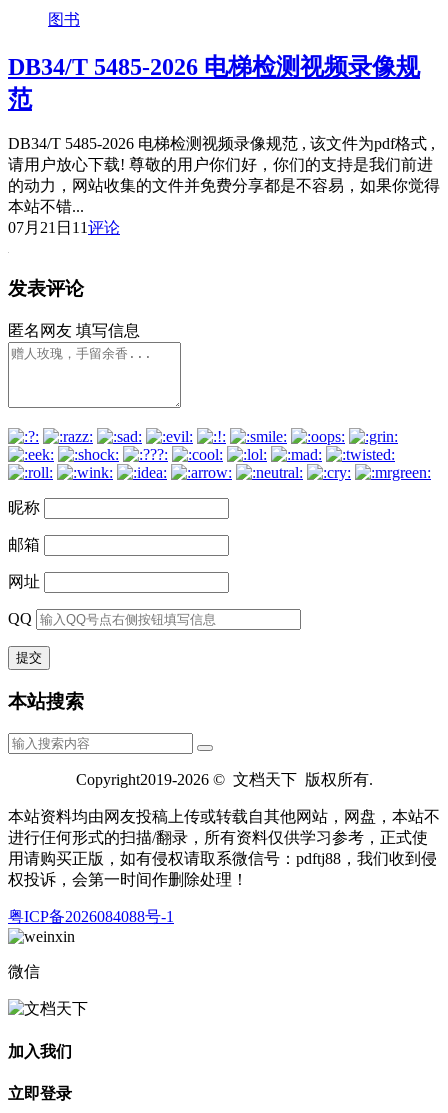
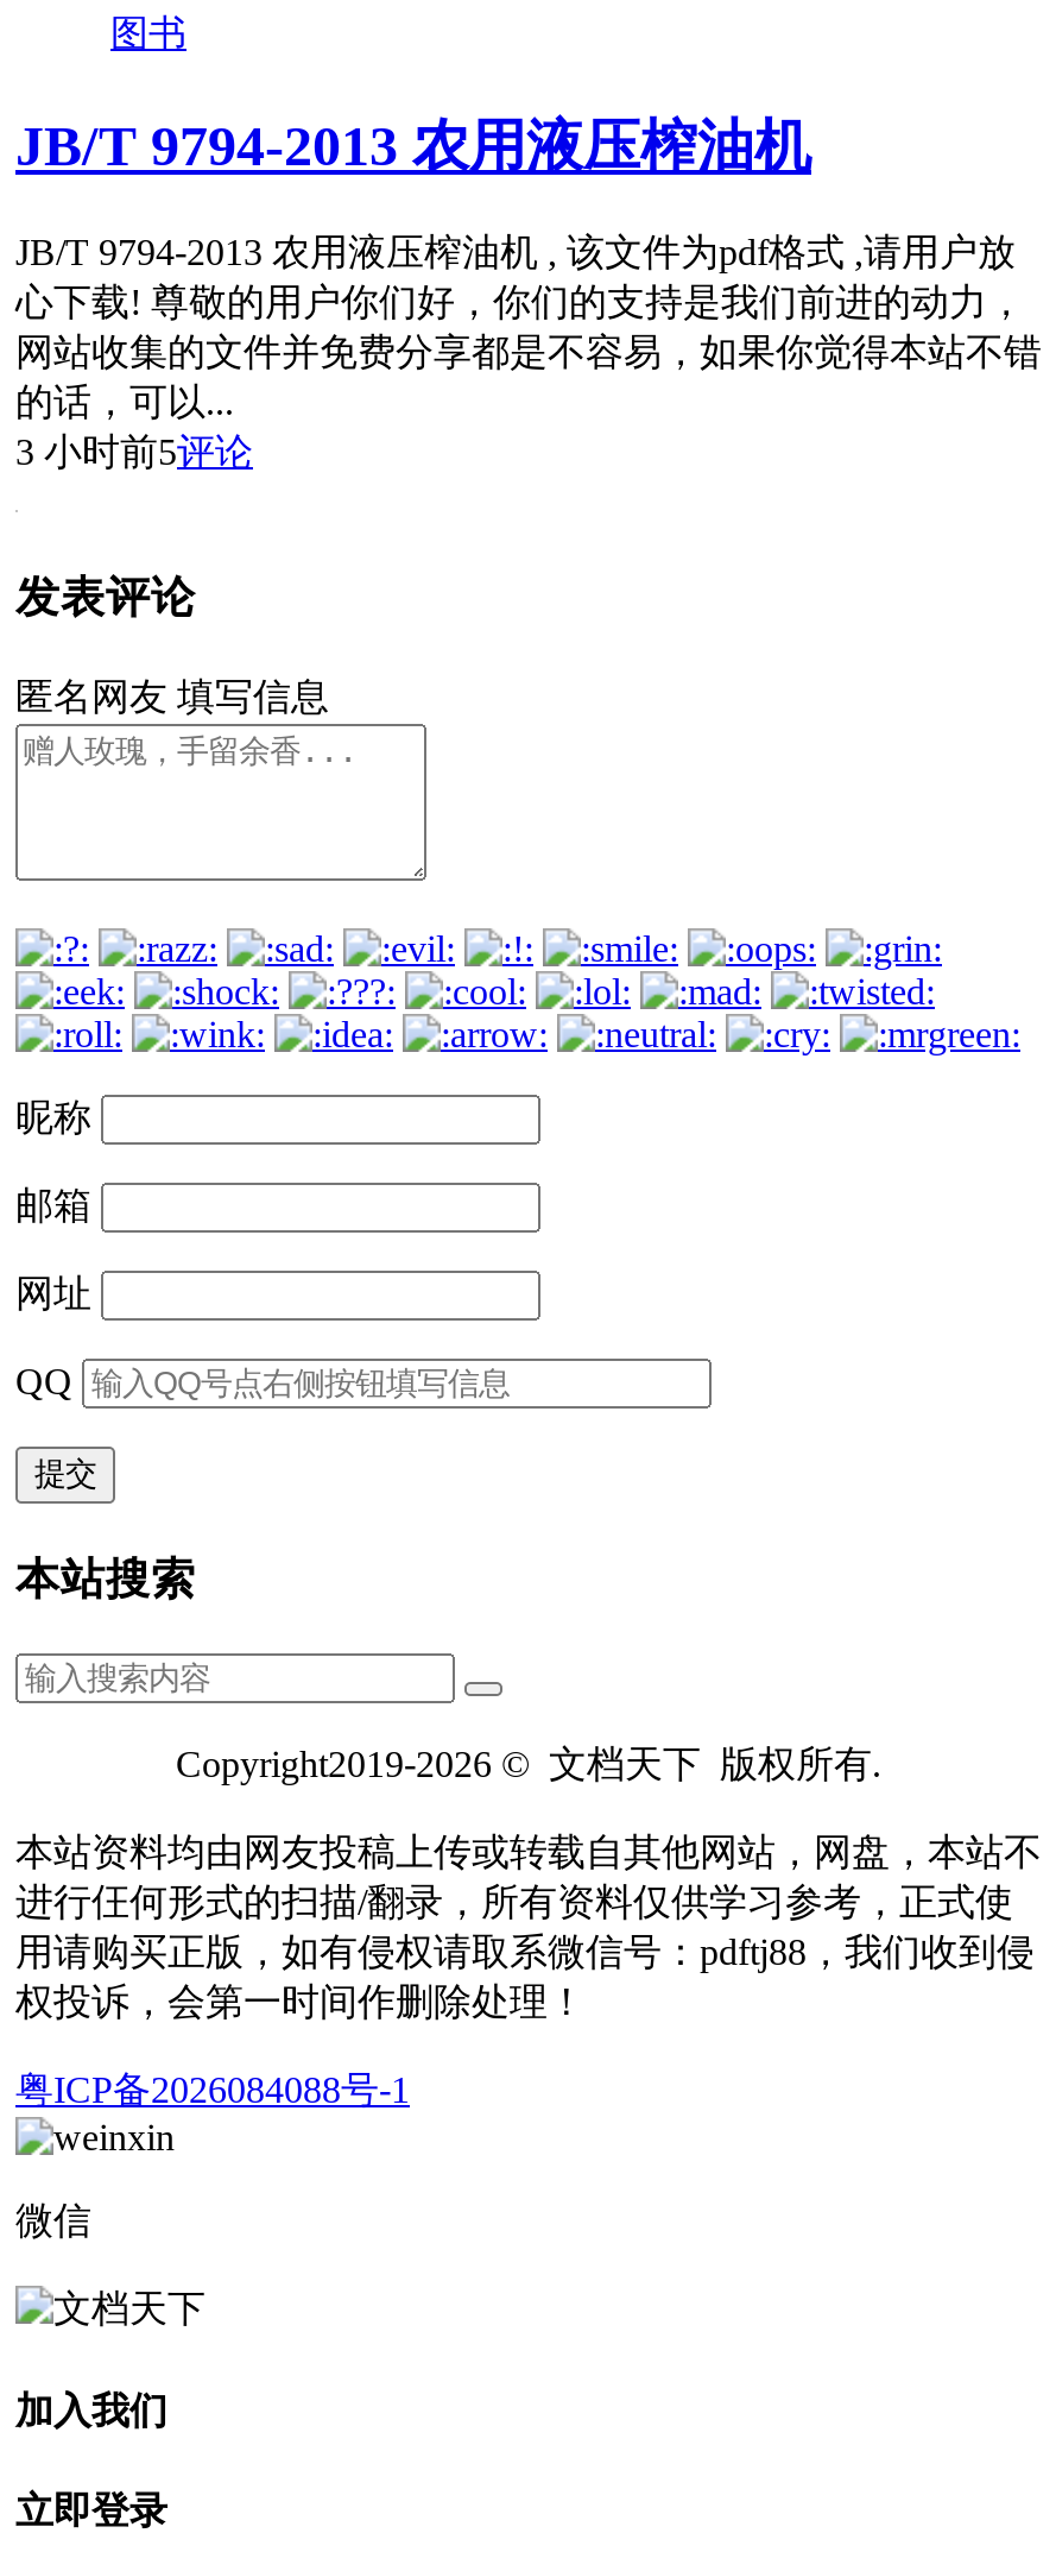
- DB34/T 5485-2026 电梯检测视频录像规
- 范
+ JB/T 9794-2013 农用液压榨油机

- DB34/T 5485-2026 电梯检测视频录像规范 , 该文件为pdf格式 ,
- 请用户放心下载! 尊敬的用户你们好，你们的支持是我们前进
- 的动力，网站收集的文件并免费分享都是不容易，如果你觉得
- 本站不错...
- 07月21日11评论
+ JB/T 9794-2013 农用液压榨油机 , 该文件为pdf格式 ,请用户放
+ 心下载! 尊敬的用户你们好，你们的支持是我们前进的动力，
+ 网站收集的文件并免费分享都是不容易，如果你觉得本站不错
+ 的话，可以...
+ 3 小时前5评论
